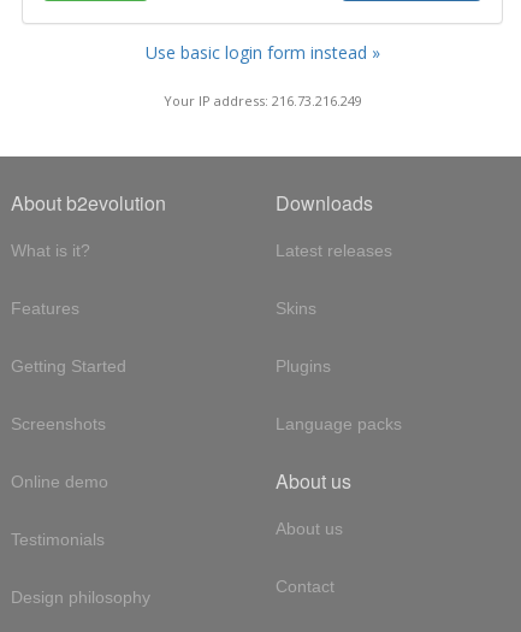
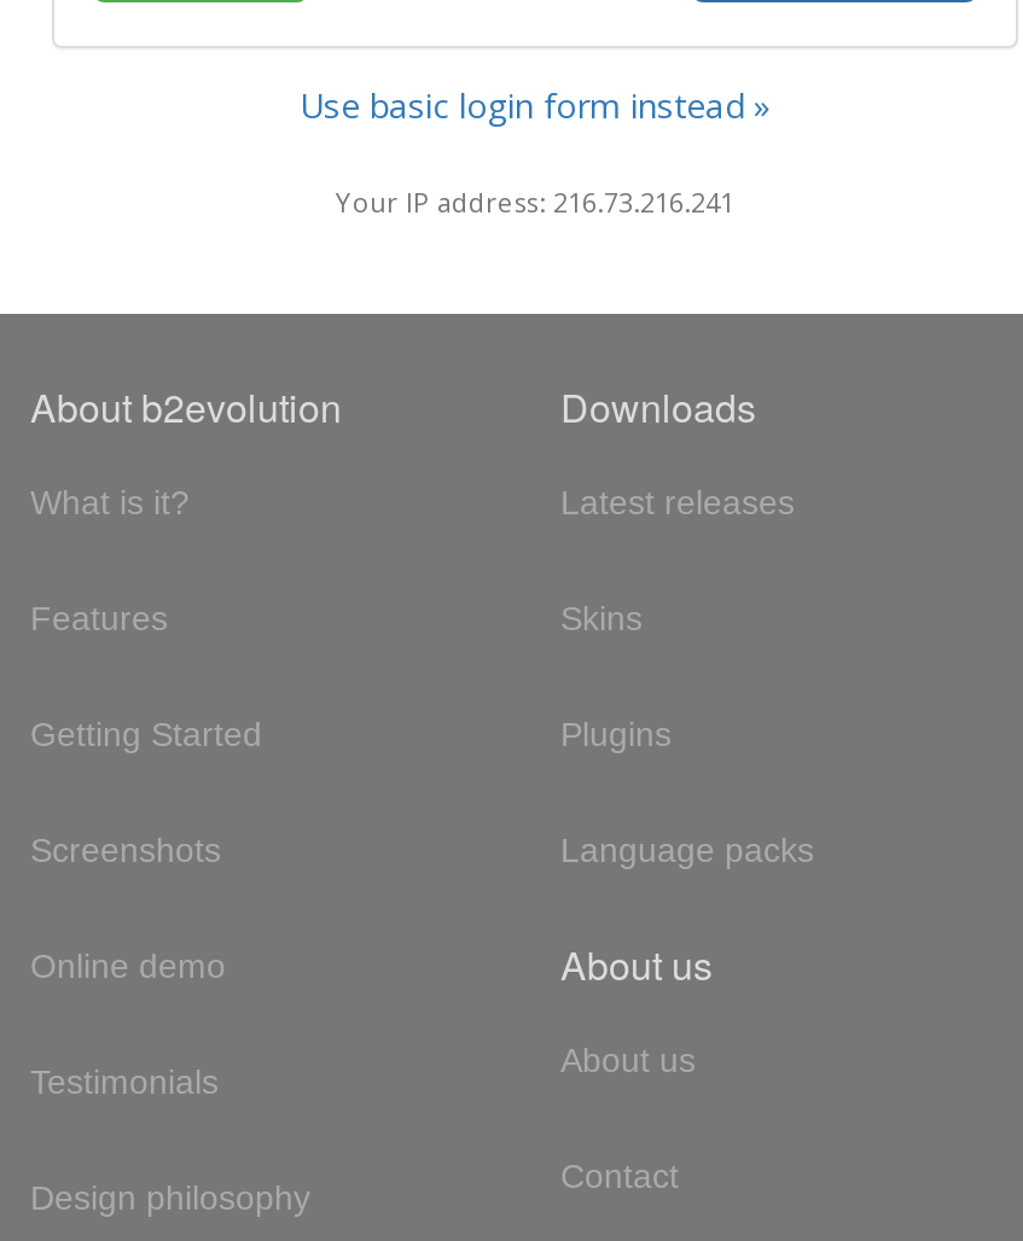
- Your IP address: 216.73.216.249
+ Your IP address: 216.73.216.241
